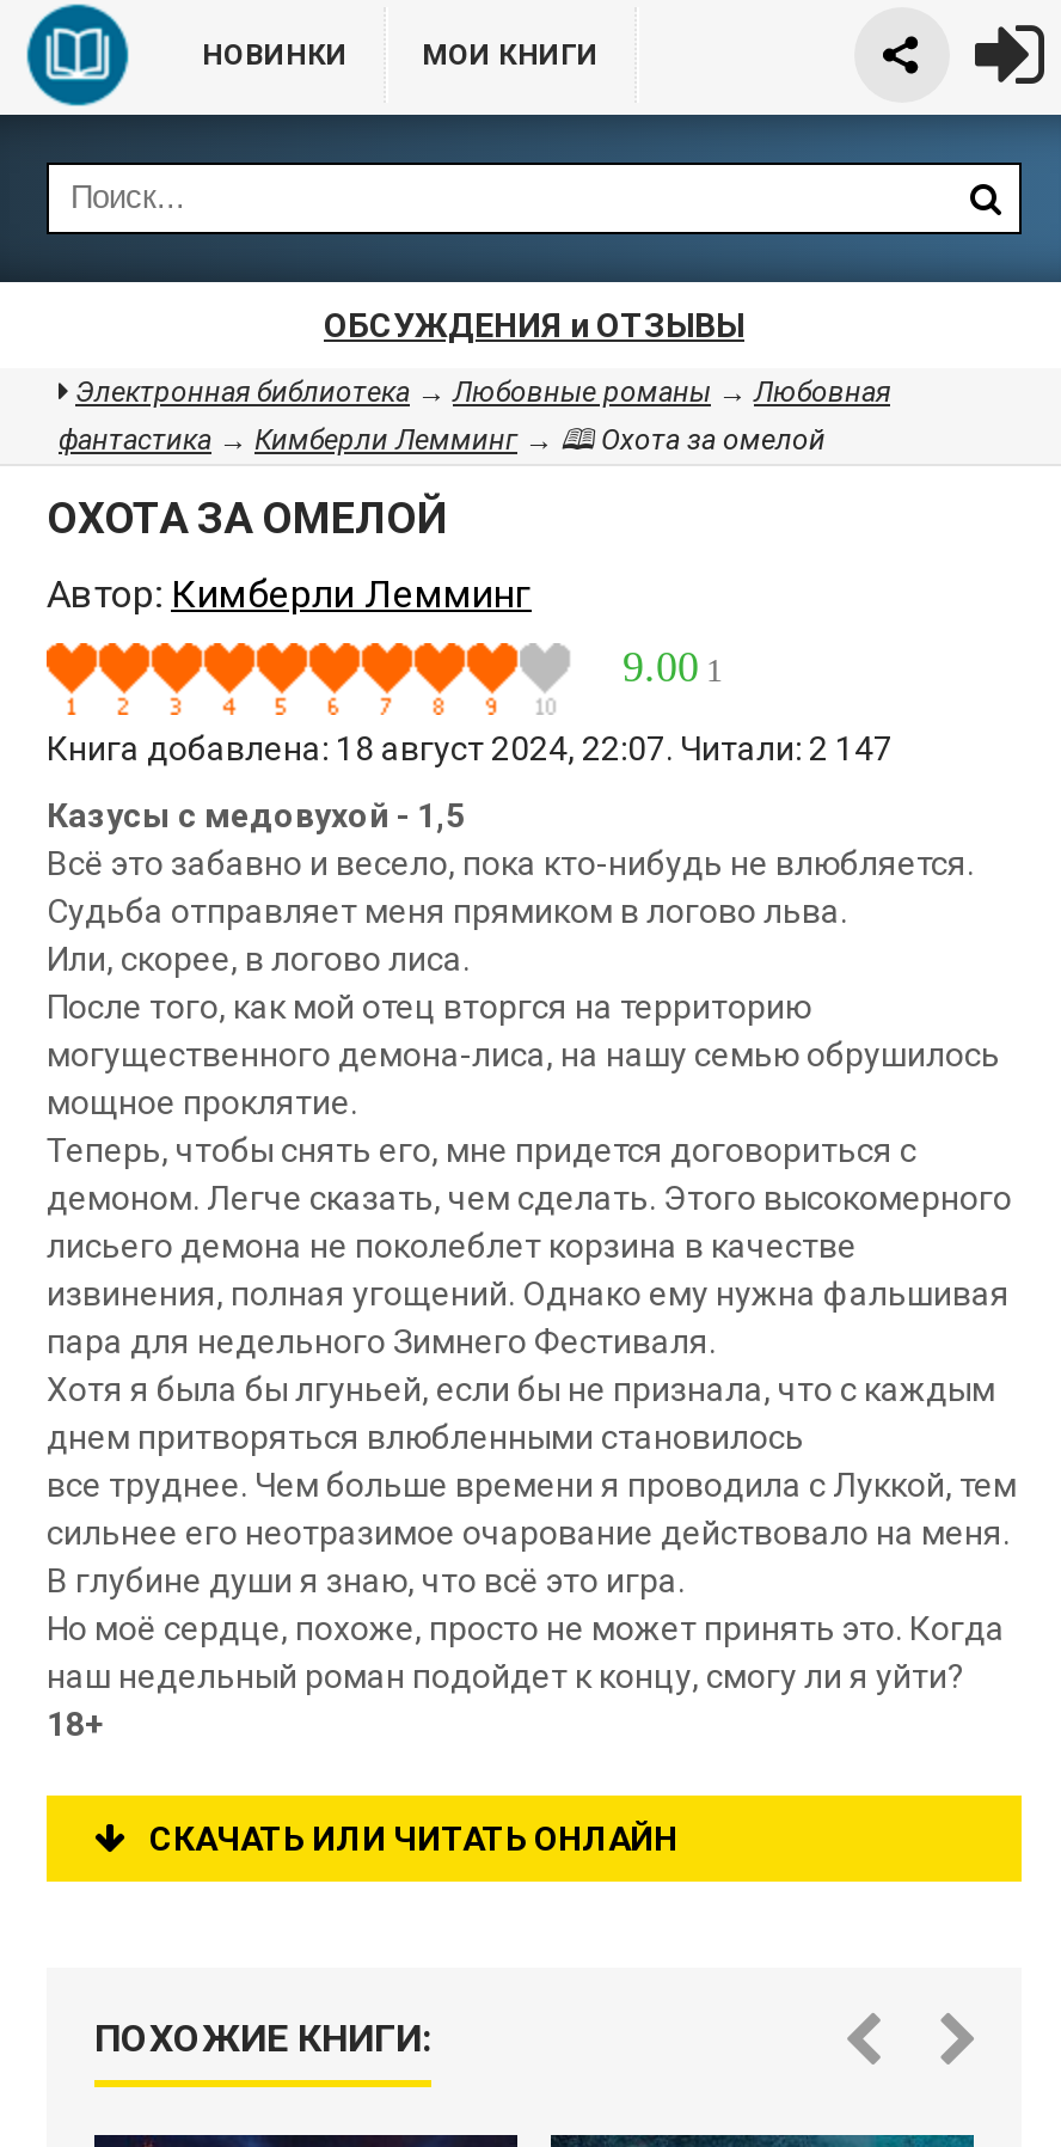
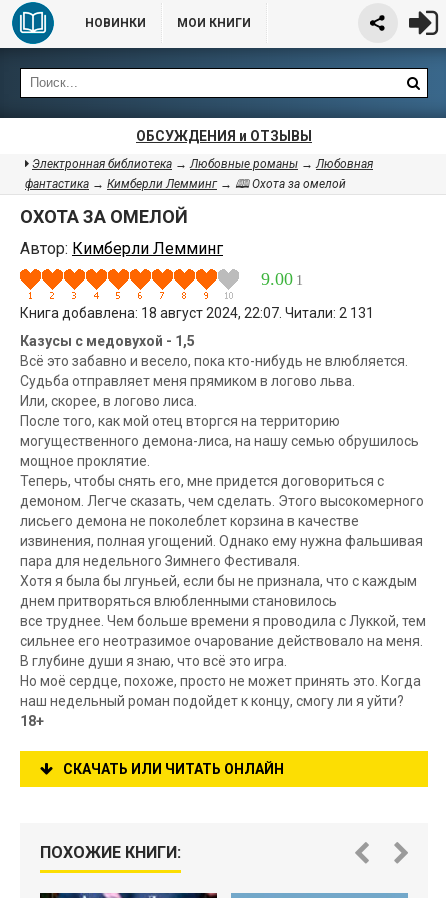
- Книга добавлена: 18 август 2024, 22:07. Читали: 2 147
+ Книга добавлена: 18 август 2024, 22:07. Читали: 2 131
